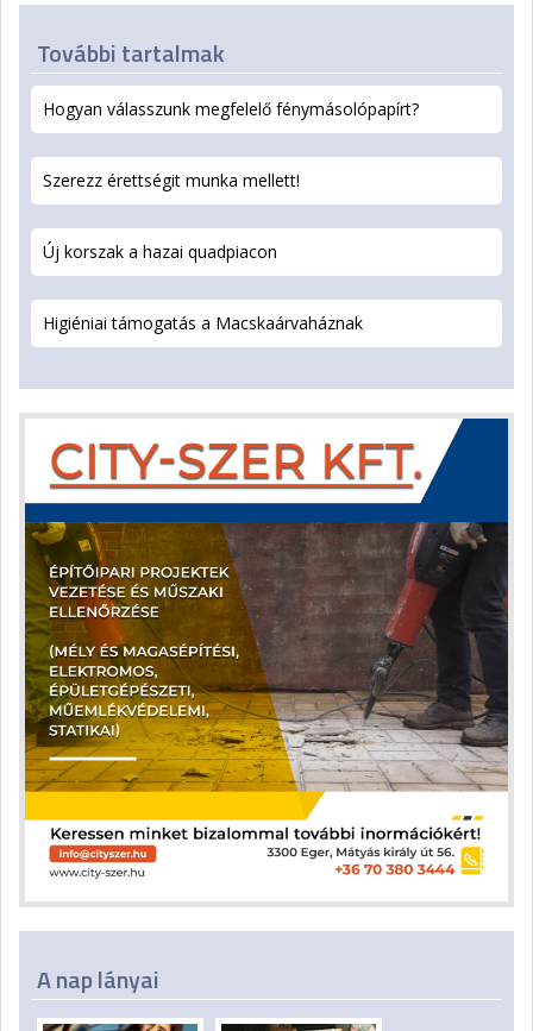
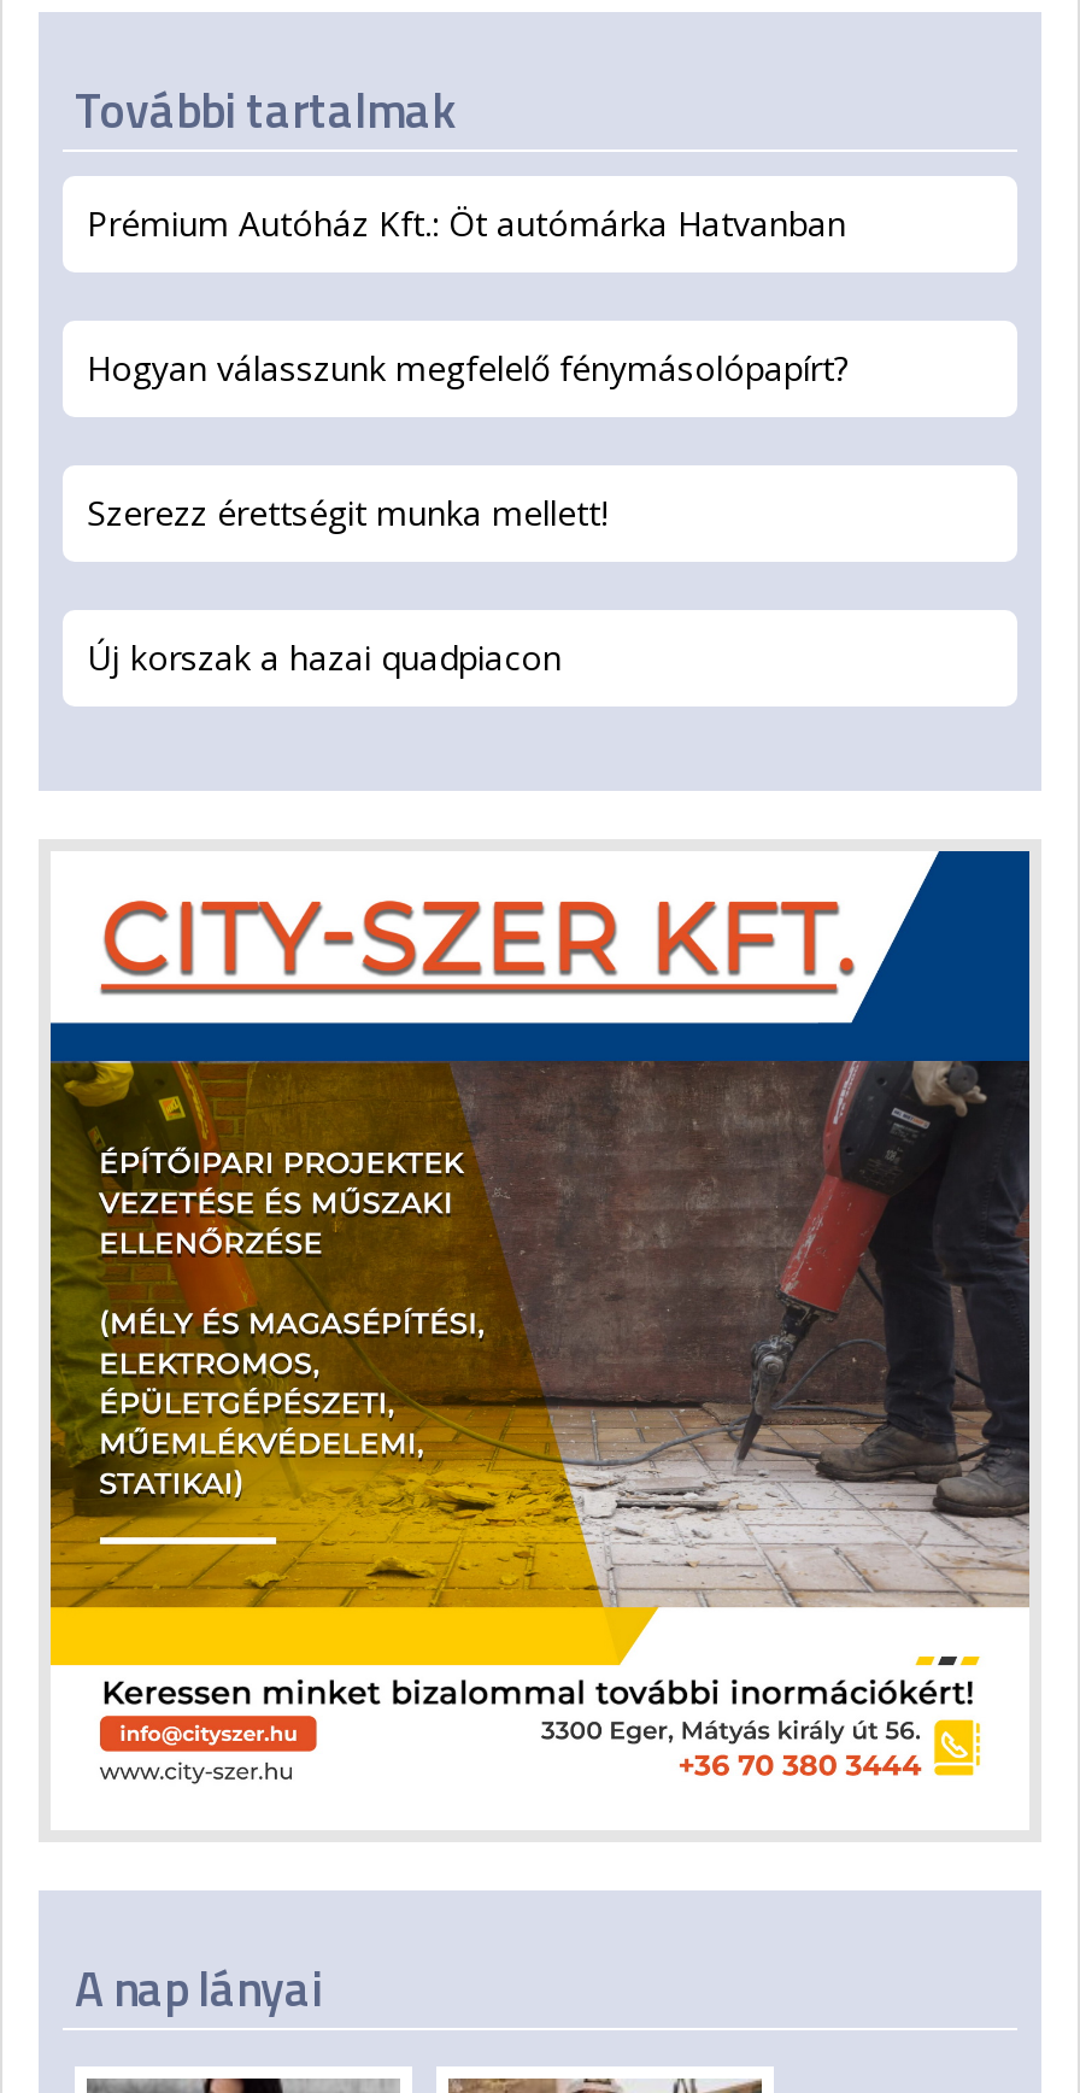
+ Prémium Autóház Kft.: Öt autómárka Hatvanban

moved down: Hogyan válasszunk megfelelő fénymásolópapírt? | Szerezz érettségit munka mellett! | Új korszak a hazai quadpiacon

- Higiéniai támogatás a Macskaárvaháznak
